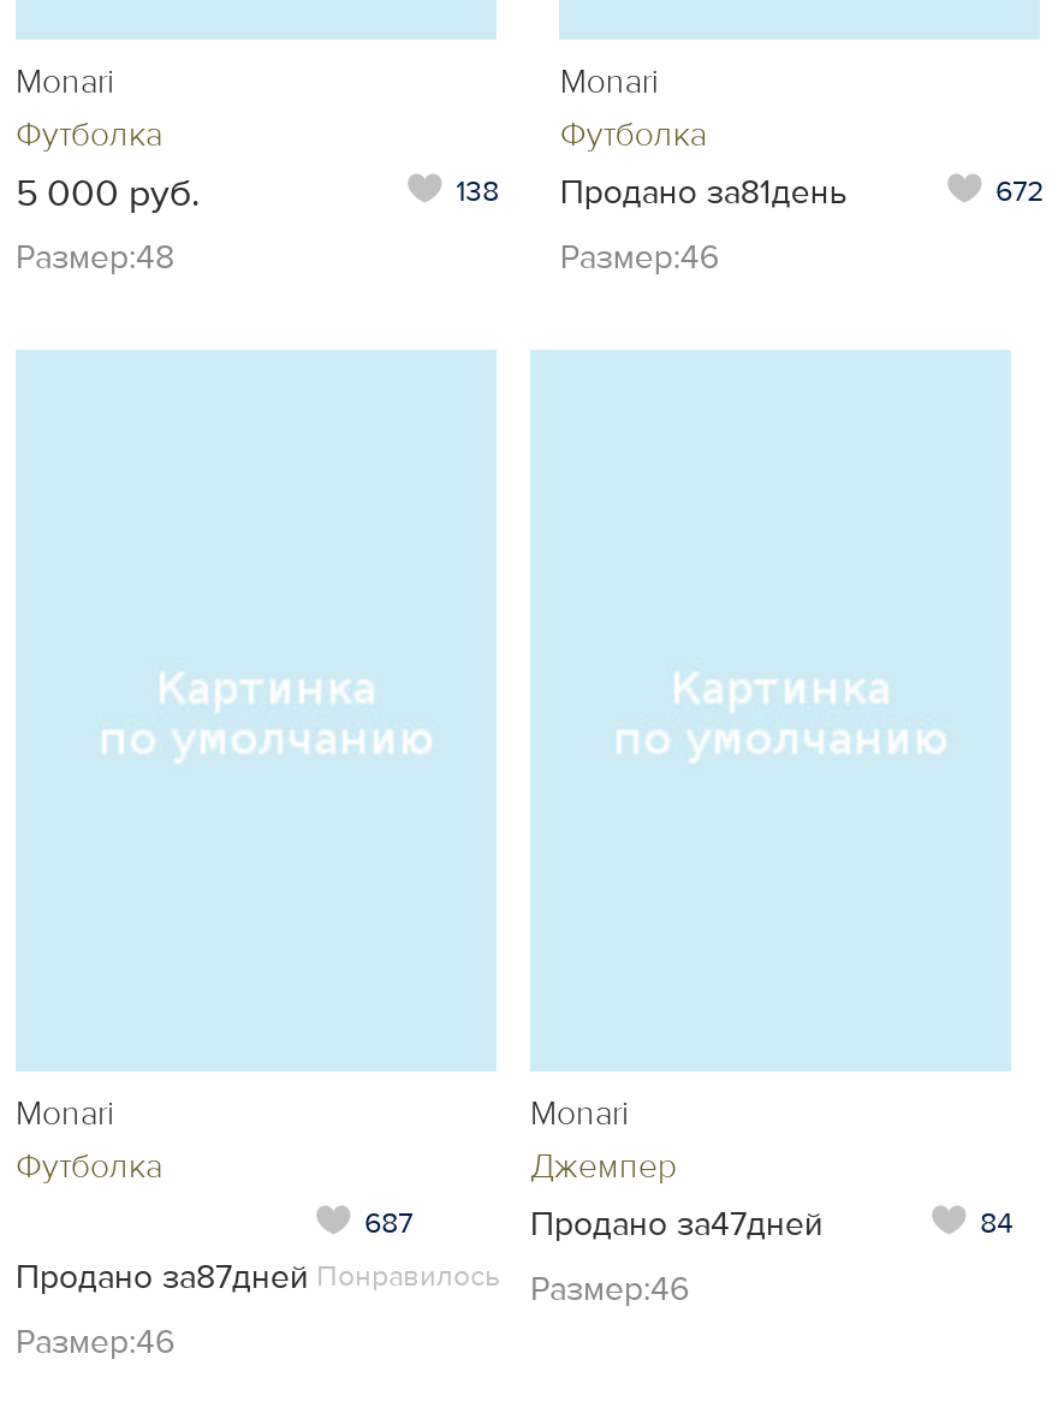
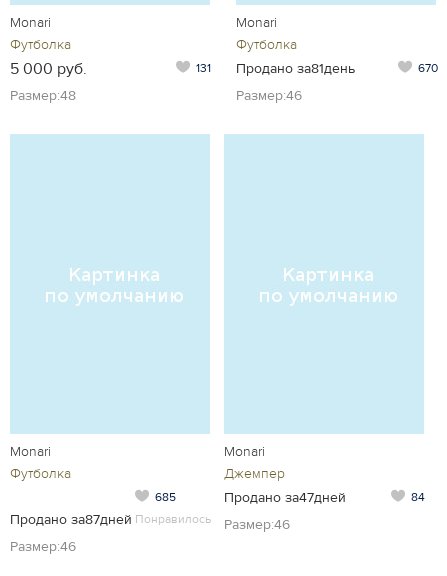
- 138 Продано за81день
+ 131 Продано за81день

- 672
+ 670

- 687
+ 685
